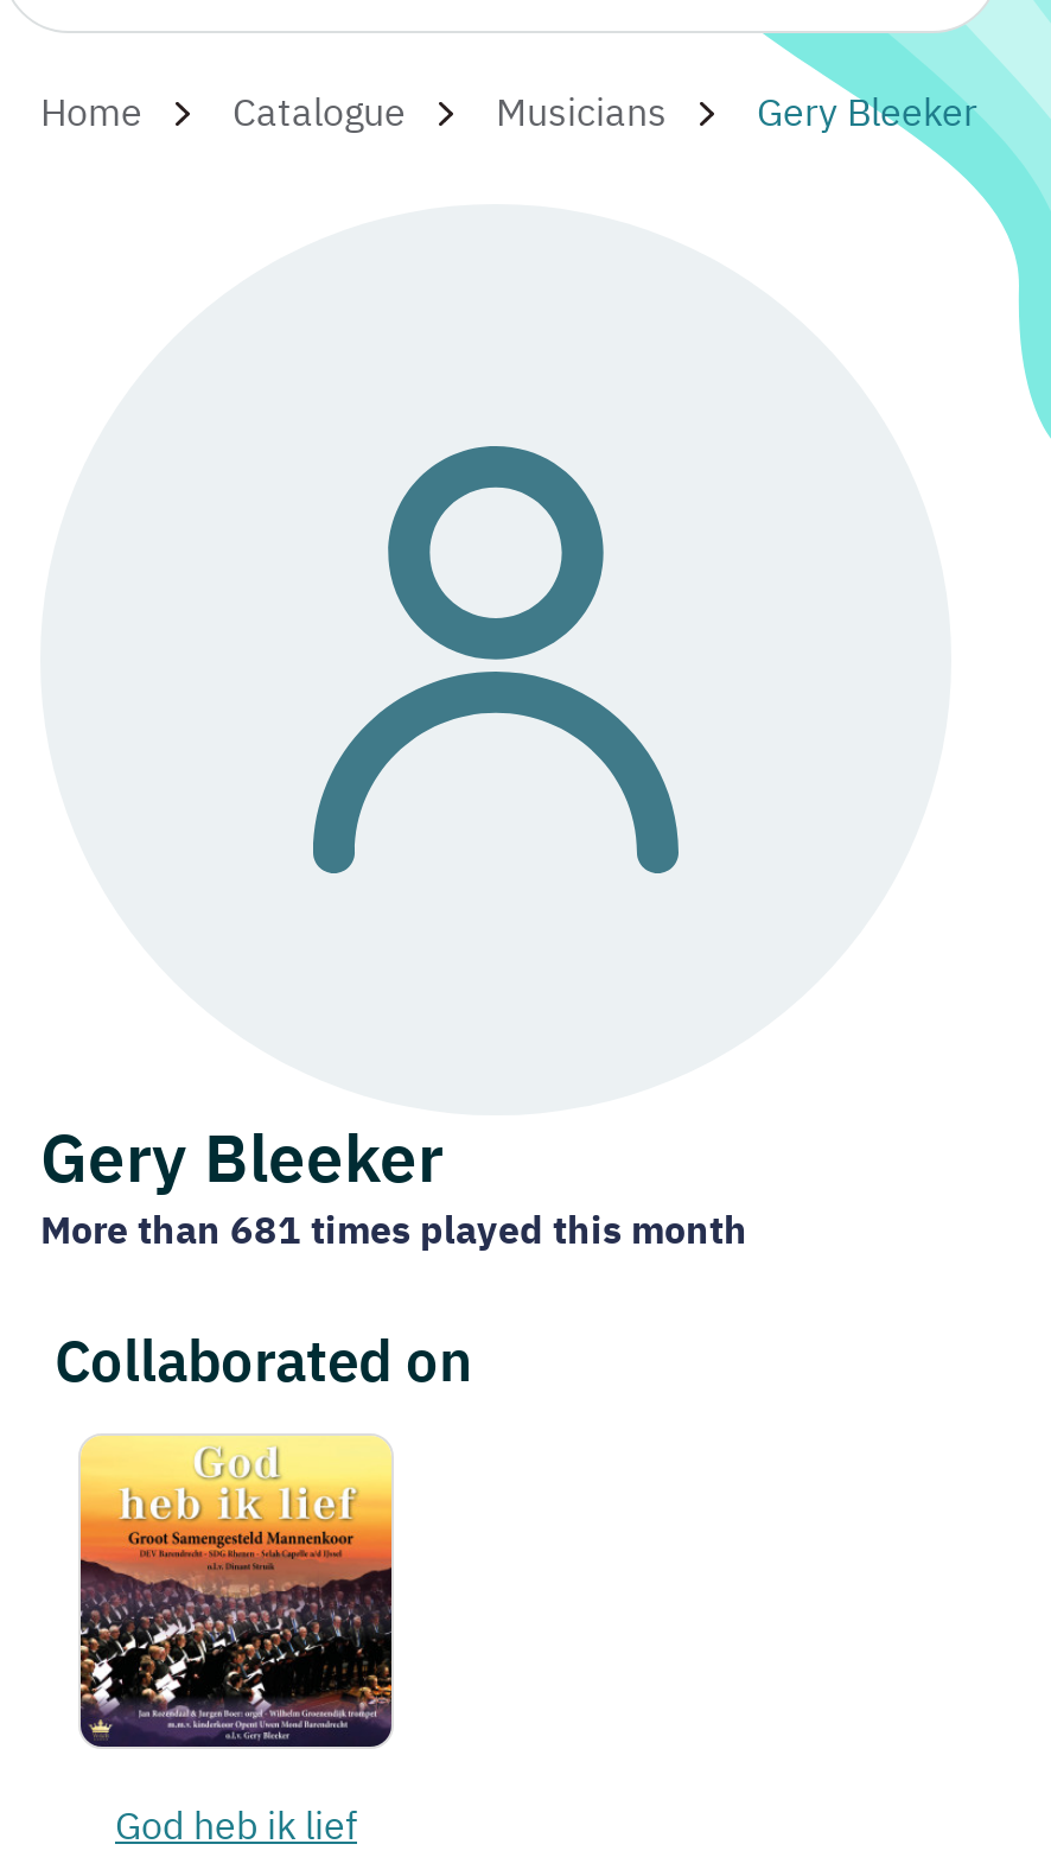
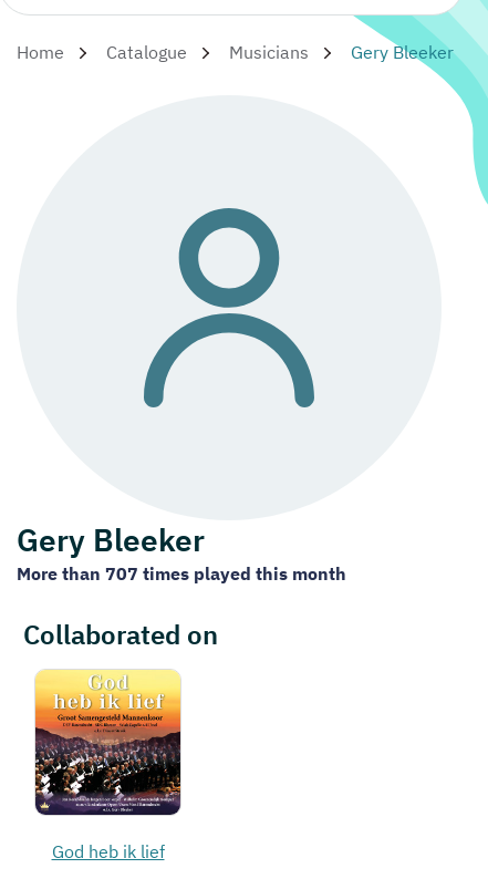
- More than 681 times played this month
+ More than 707 times played this month
